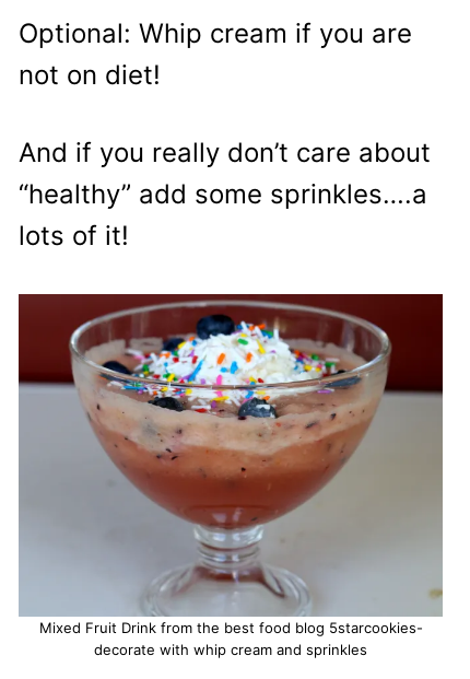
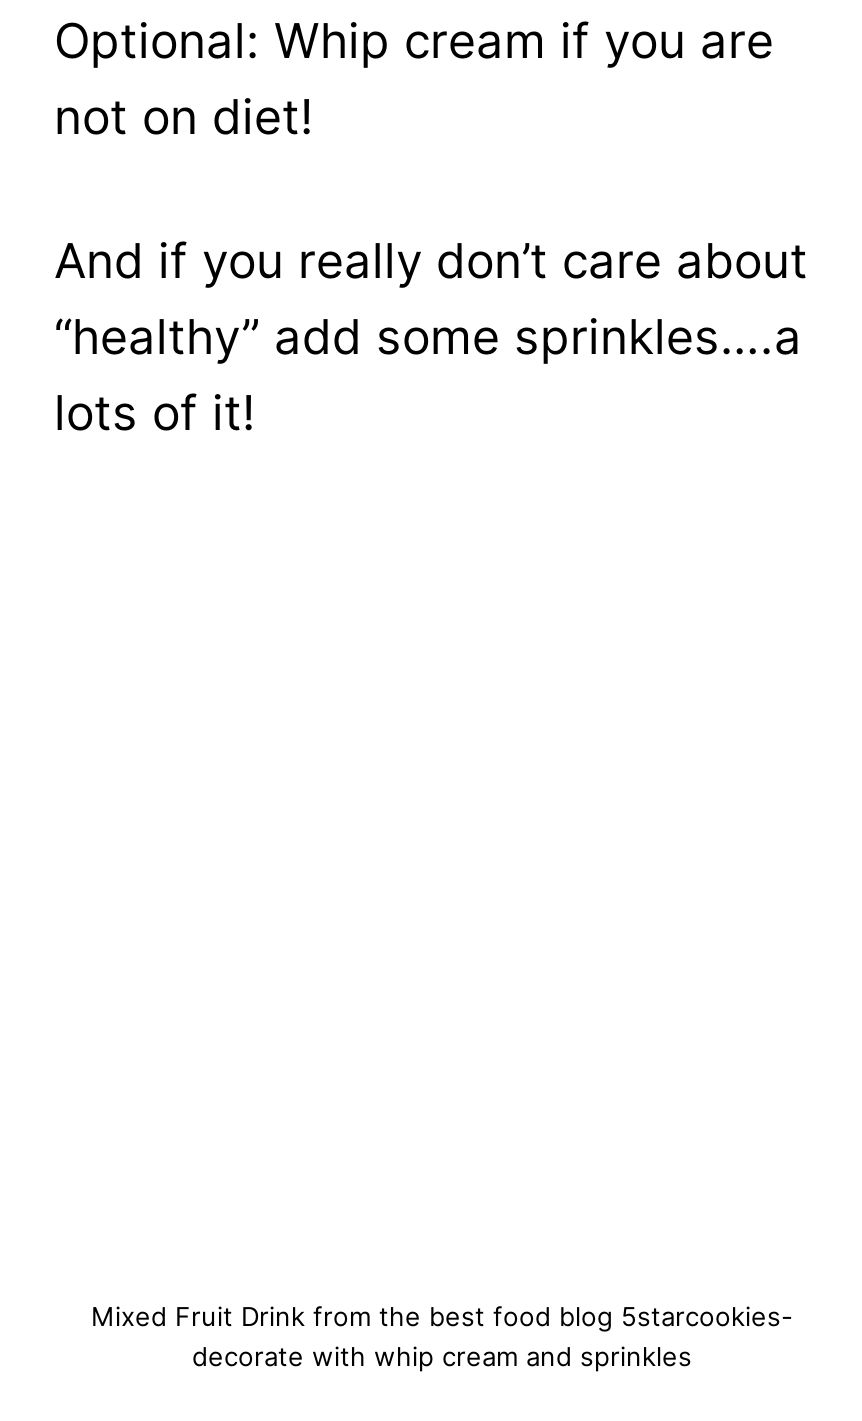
- [image]
